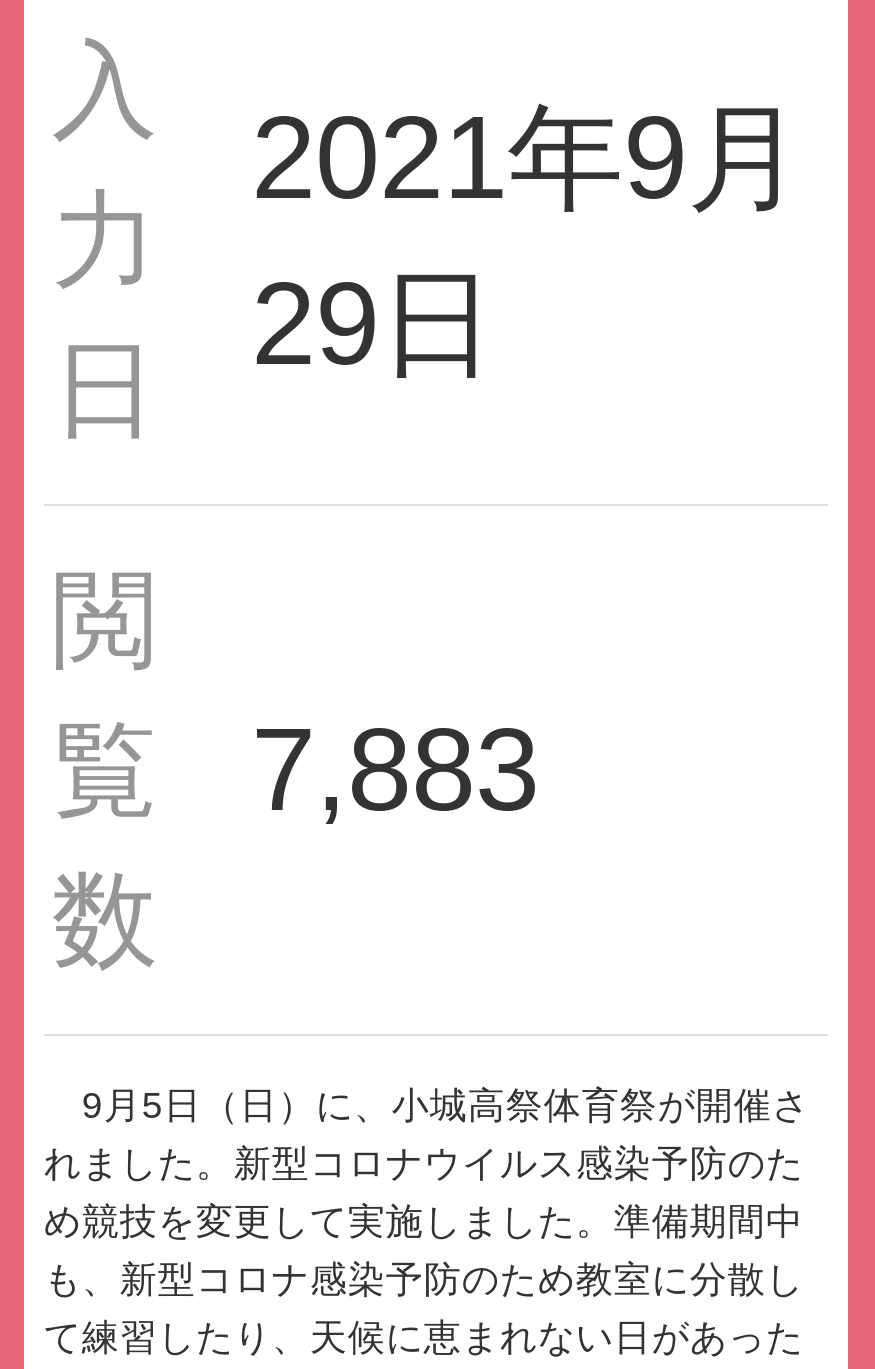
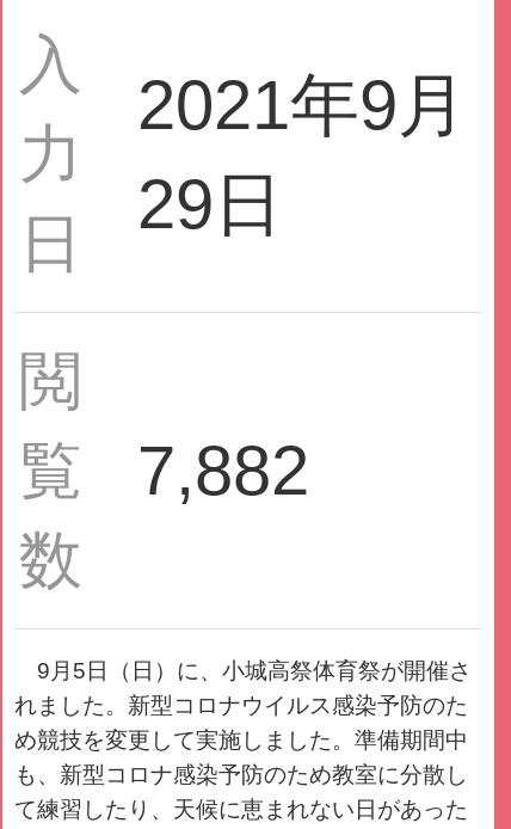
- 覧 7,883
+ 覧 7,882
